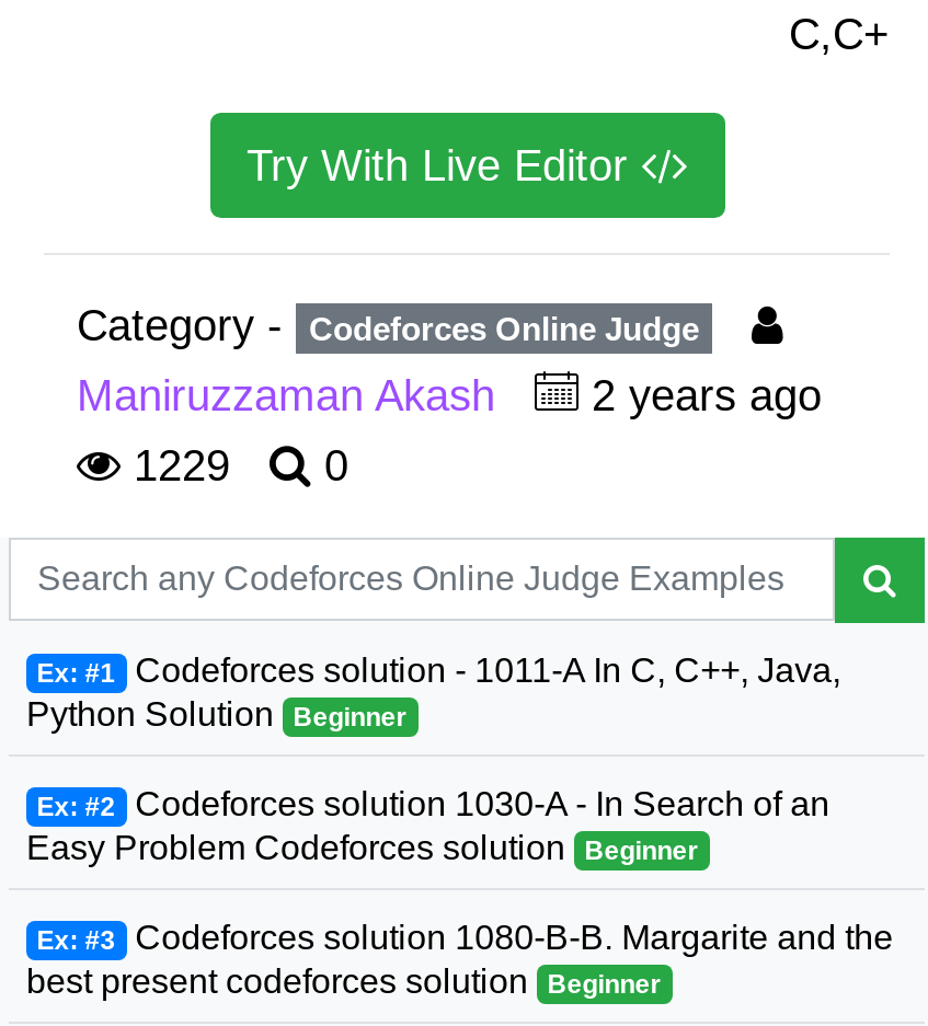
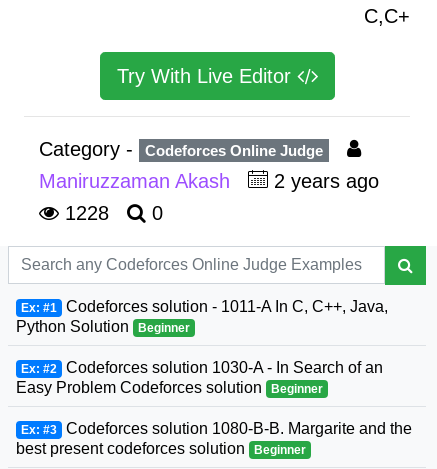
- 1229 0
+ 1228 0
